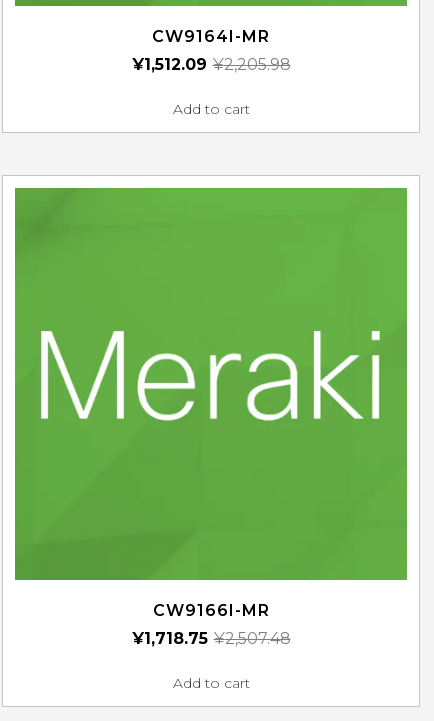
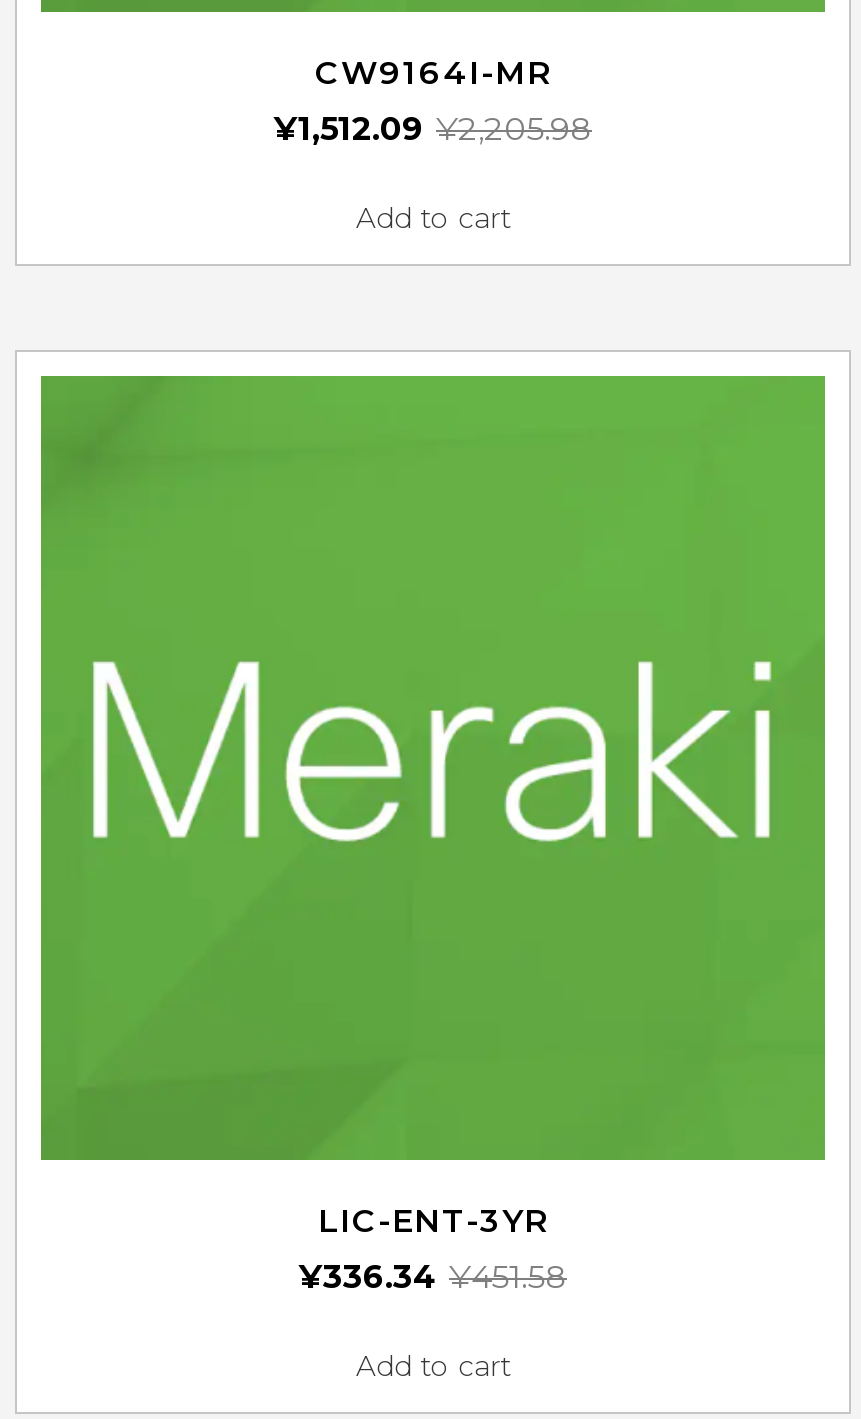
- CW9166I-MR
+ LIC-ENT-3YR

- ¥2,507.48
- ¥1,718.75
+ ¥451.58
+ ¥336.34
